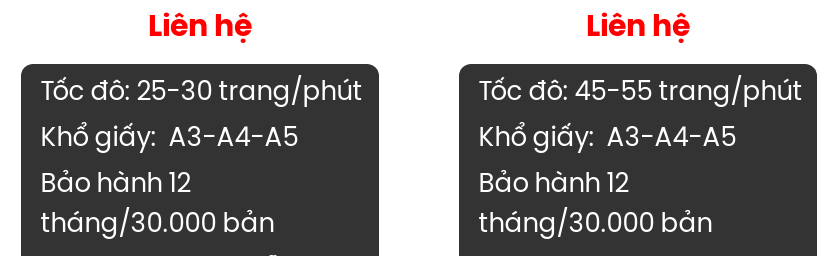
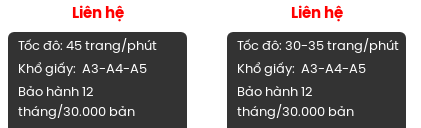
- Tốc đô: 25-30 trang/phút
+ Tốc đô: 45 trang/phút

- Tốc đô: 45-55 trang/phút
+ Tốc đô: 30-35 trang/phút
